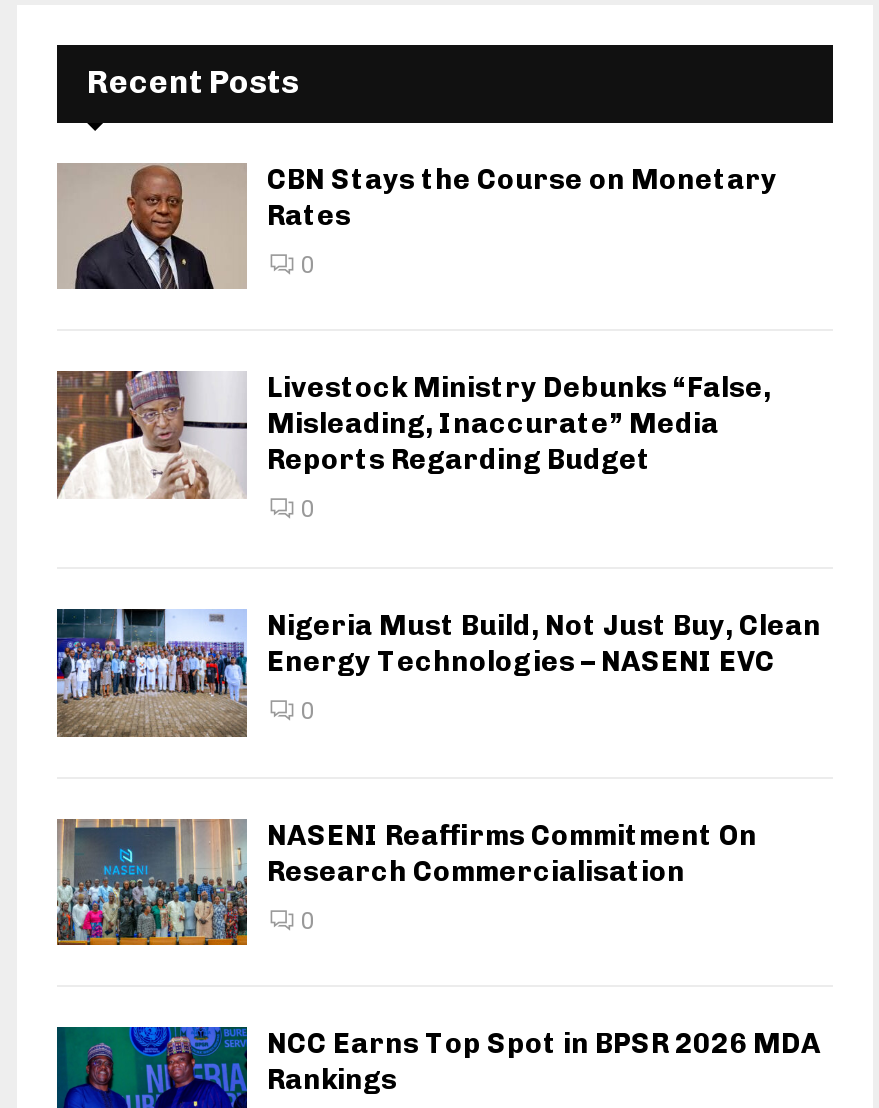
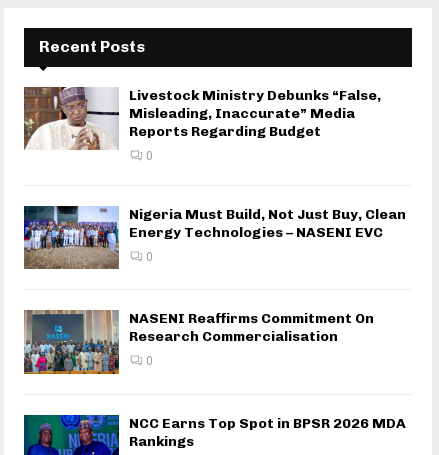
- [image]
- CBN Stays the Course on Monetary
- Rates
- 0
